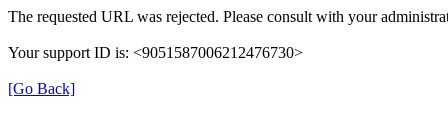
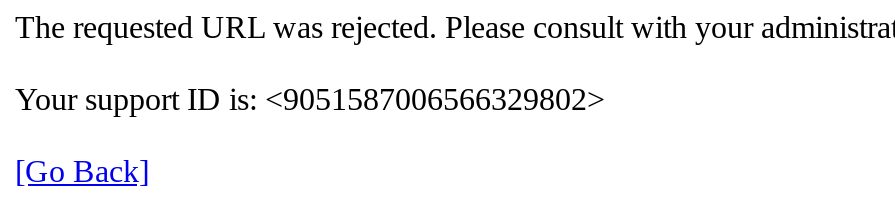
- Your support ID is: <9051587006212476730>
+ Your support ID is: <9051587006566329802>
